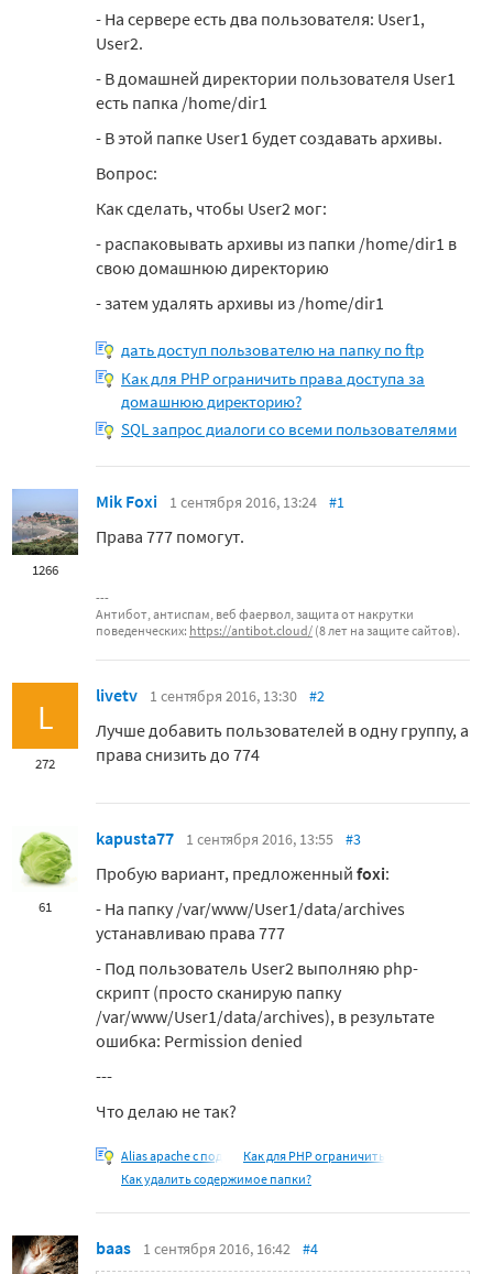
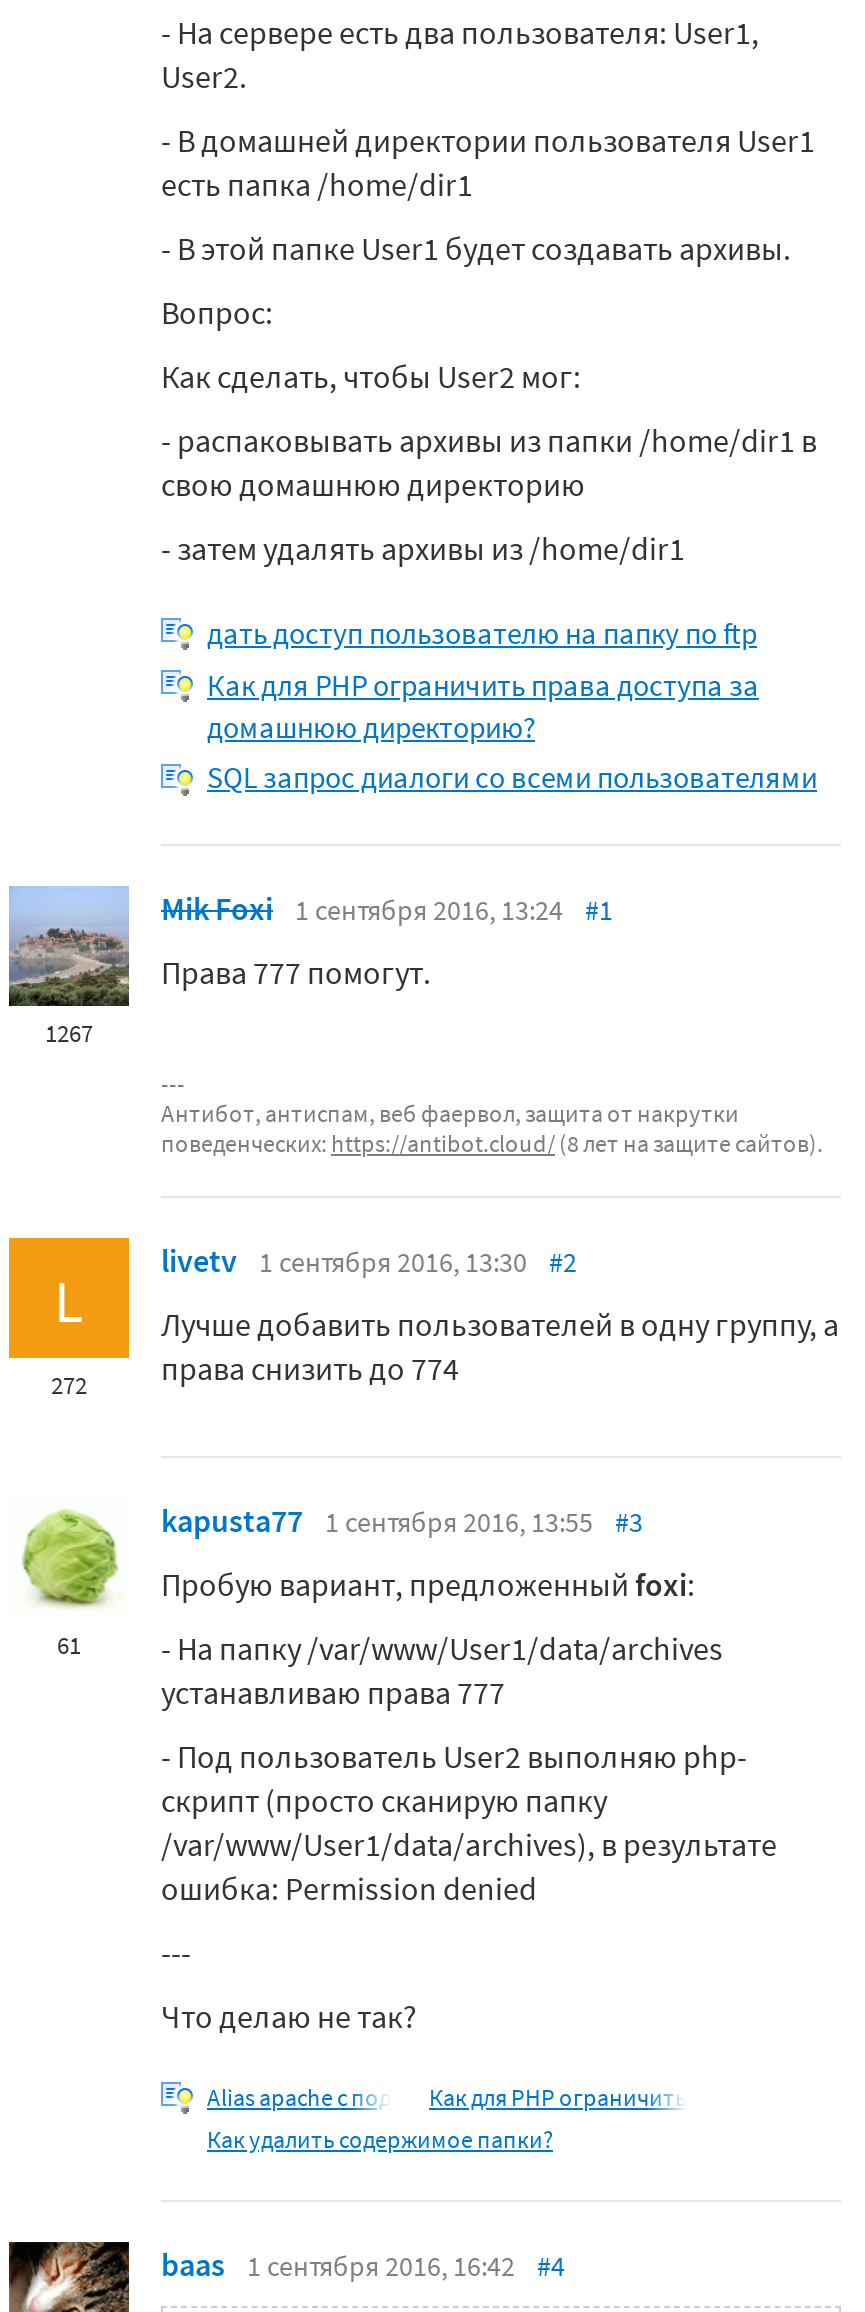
- 1266
+ 1267
